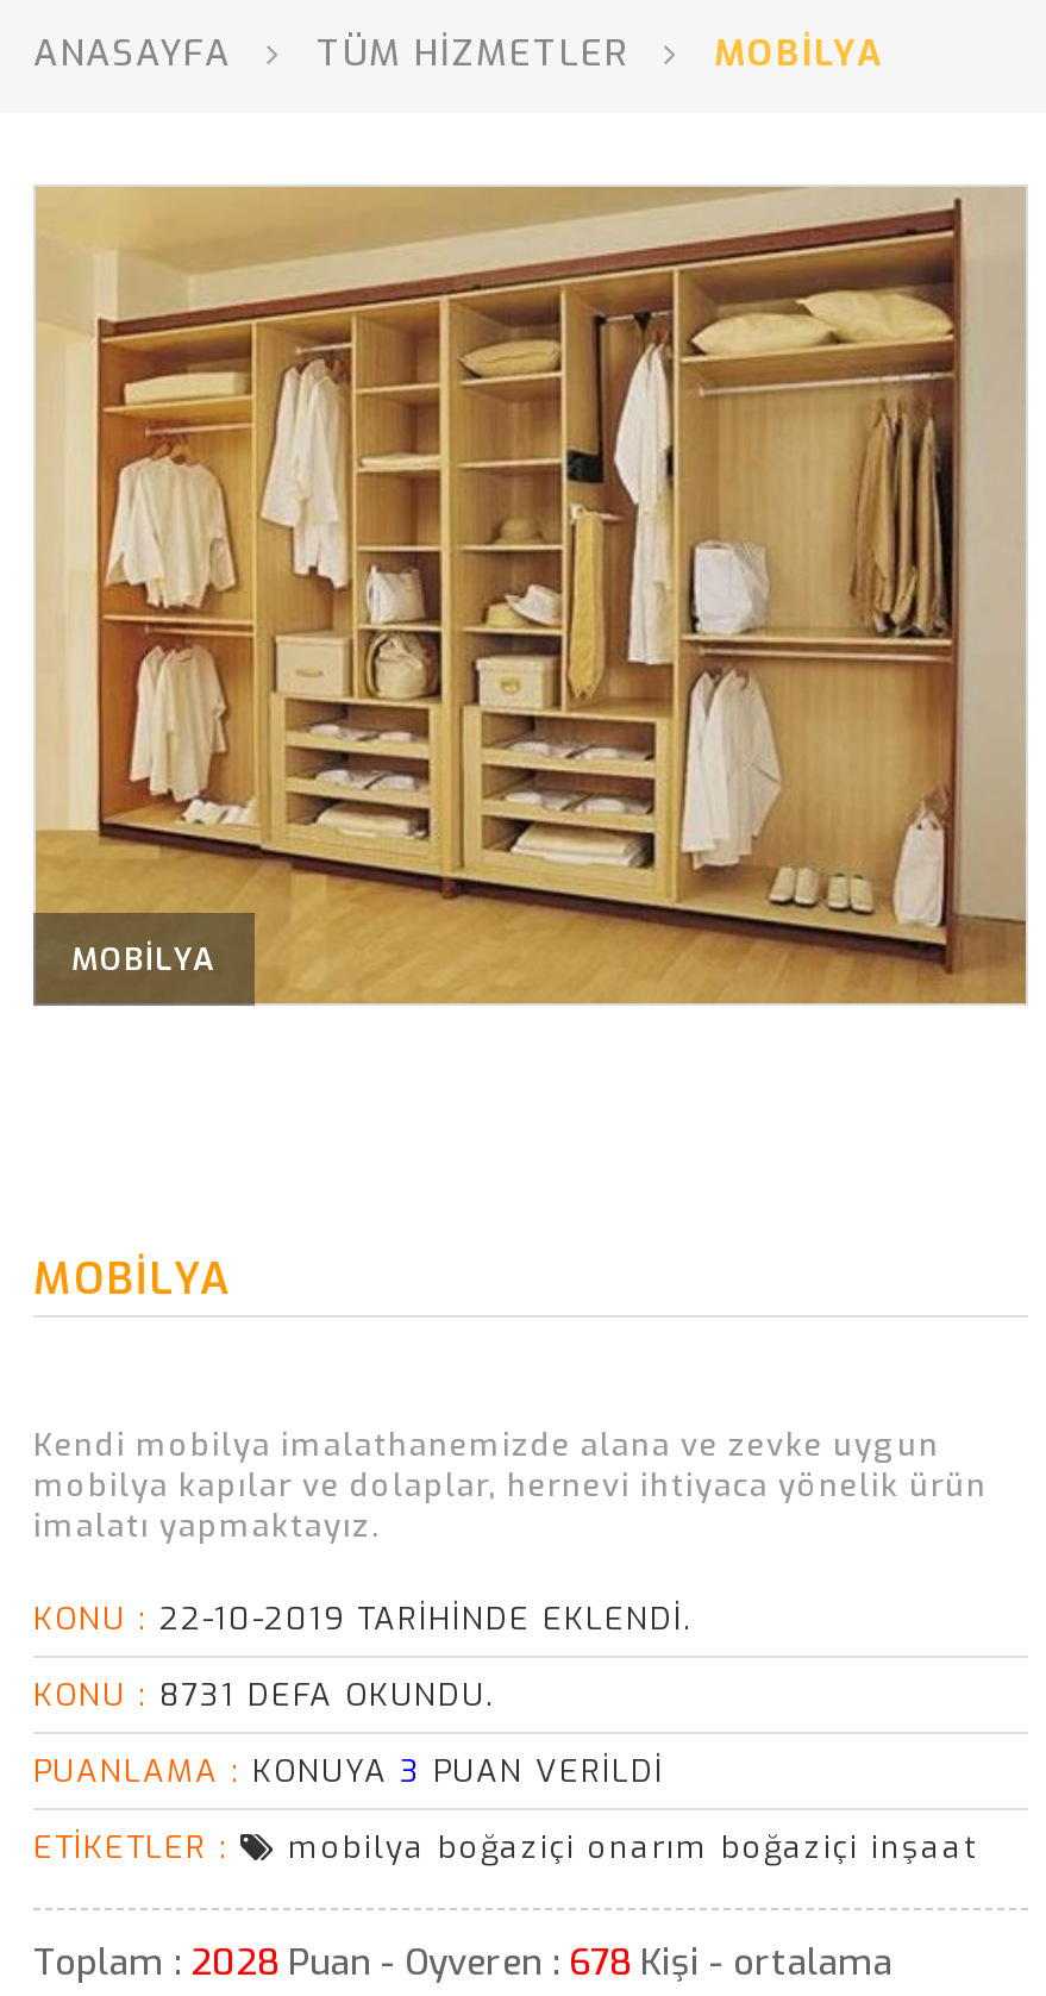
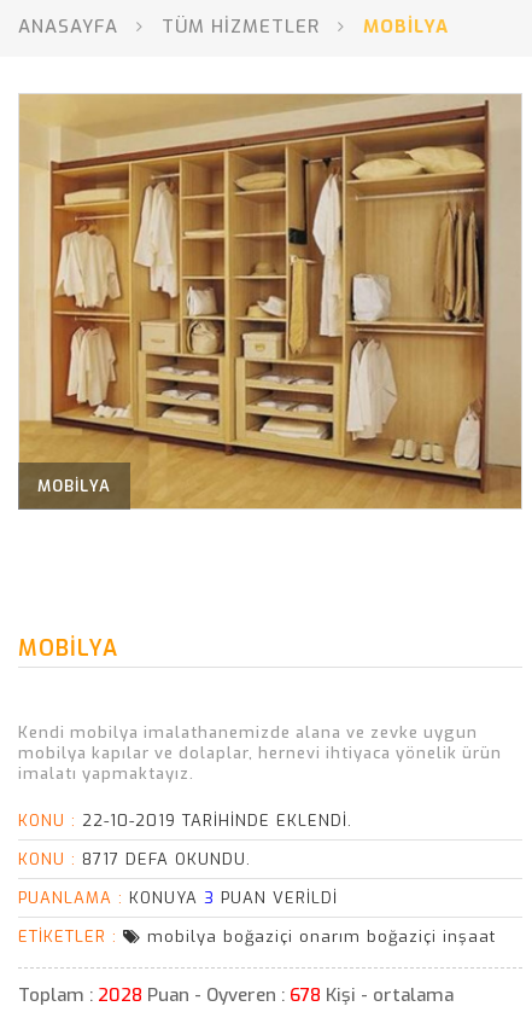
- KONU : 8731 DEFA OKUNDU.
+ KONU : 8717 DEFA OKUNDU.
